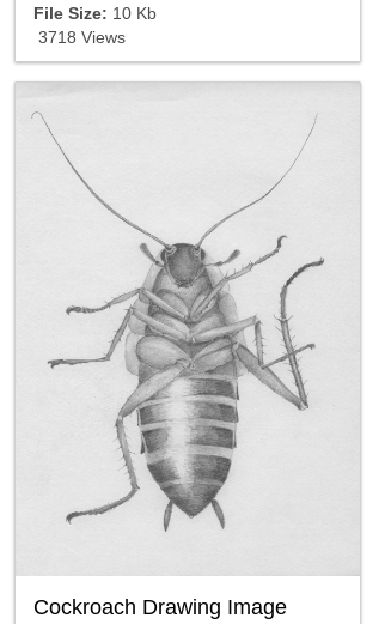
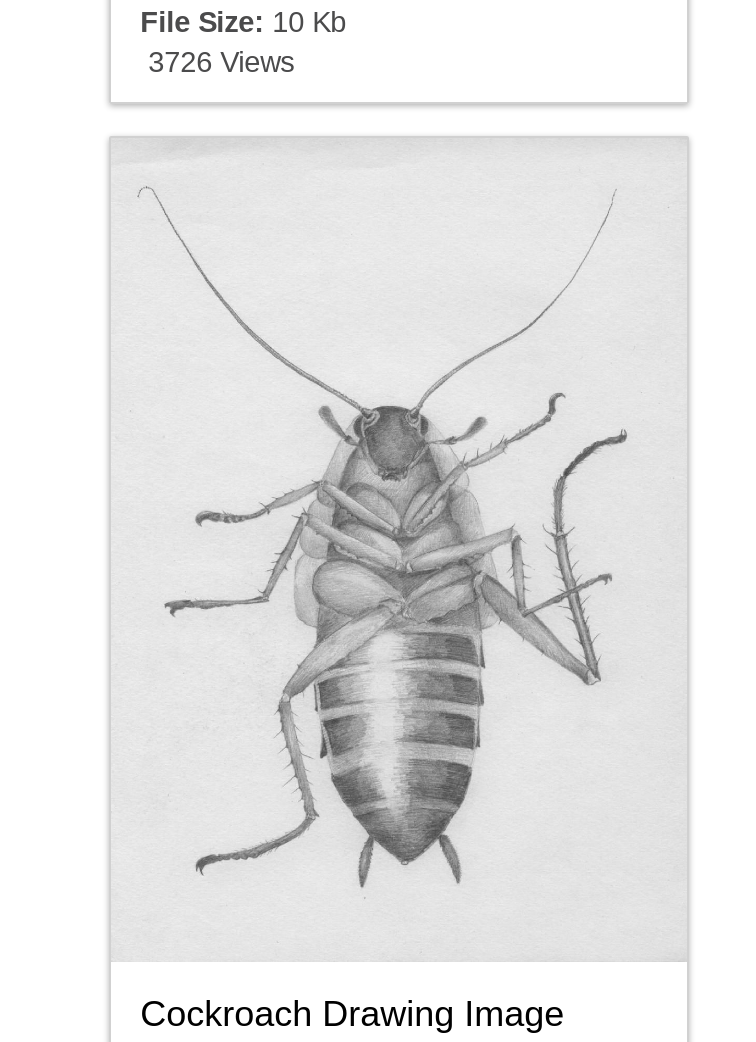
- 3718 Views
+ 3726 Views
